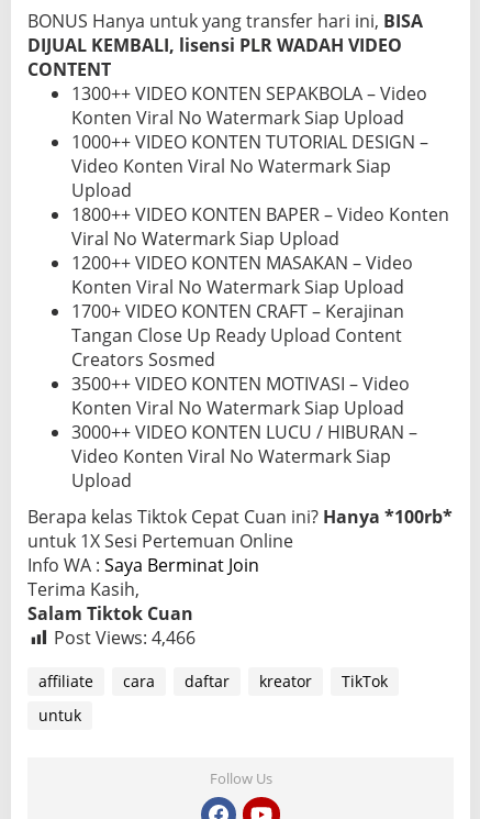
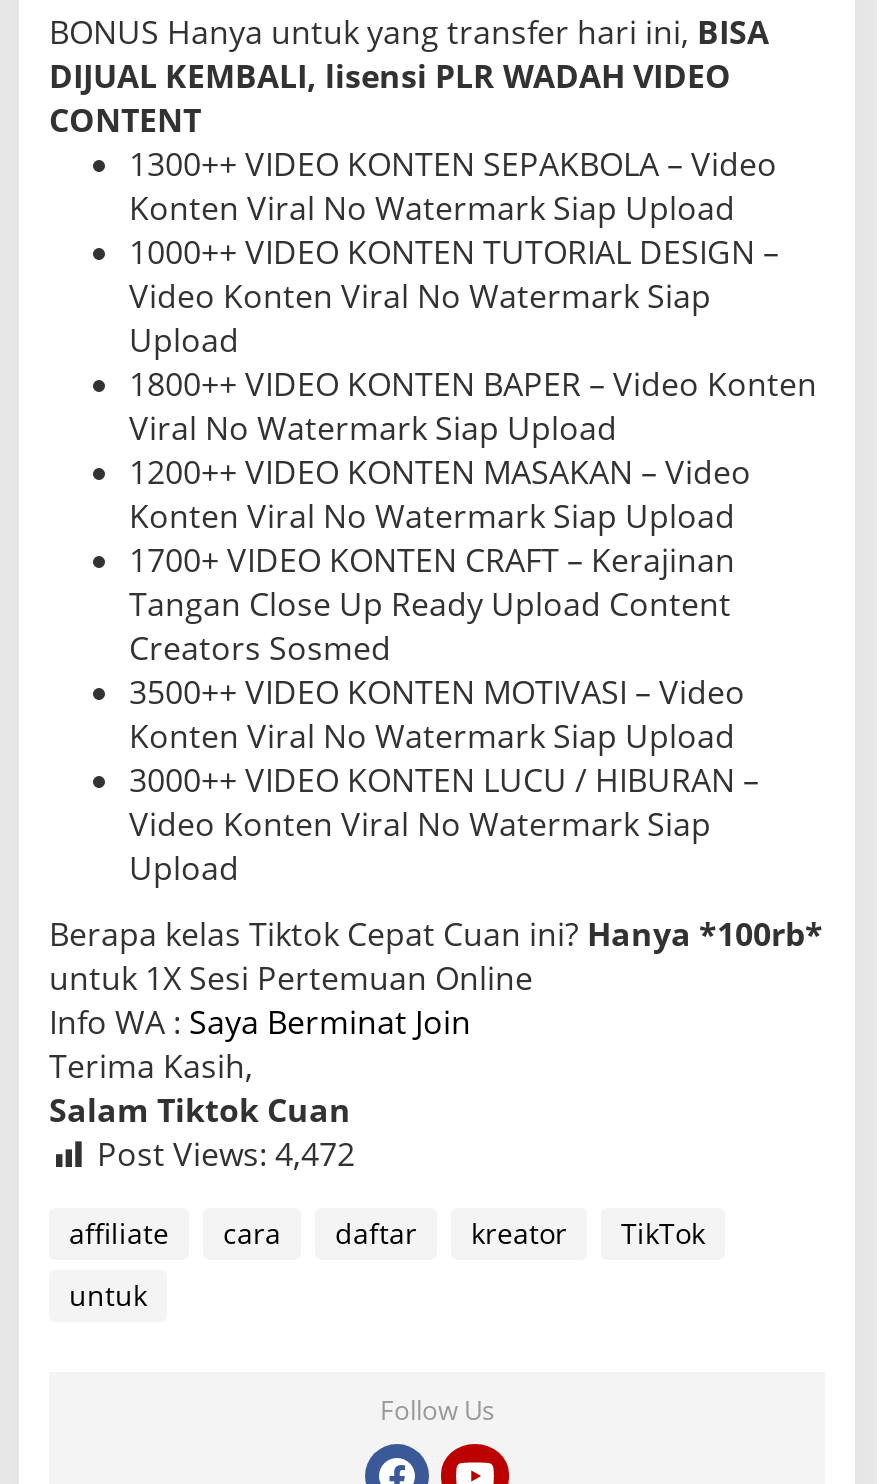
- Post Views: 4,466
+ Post Views: 4,472
